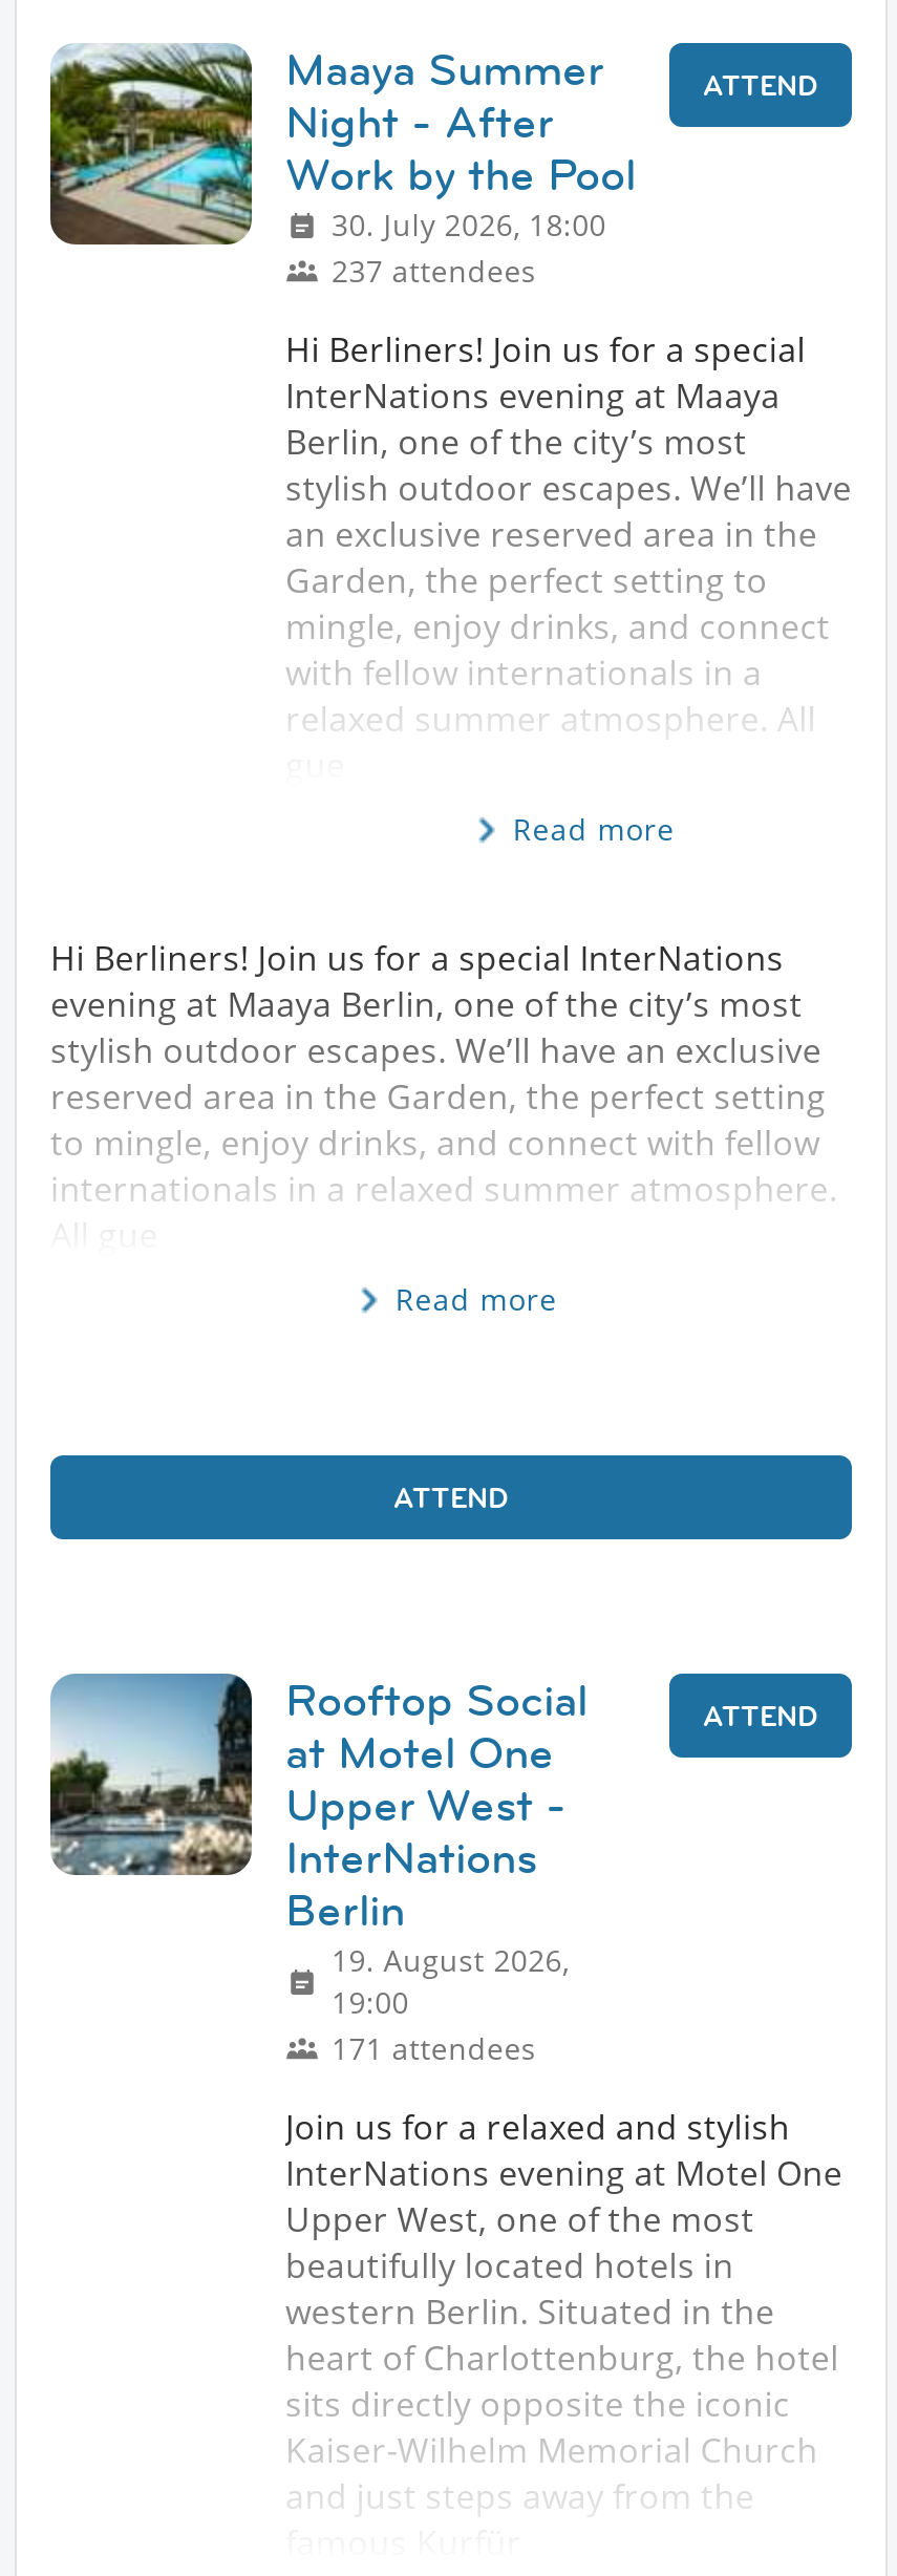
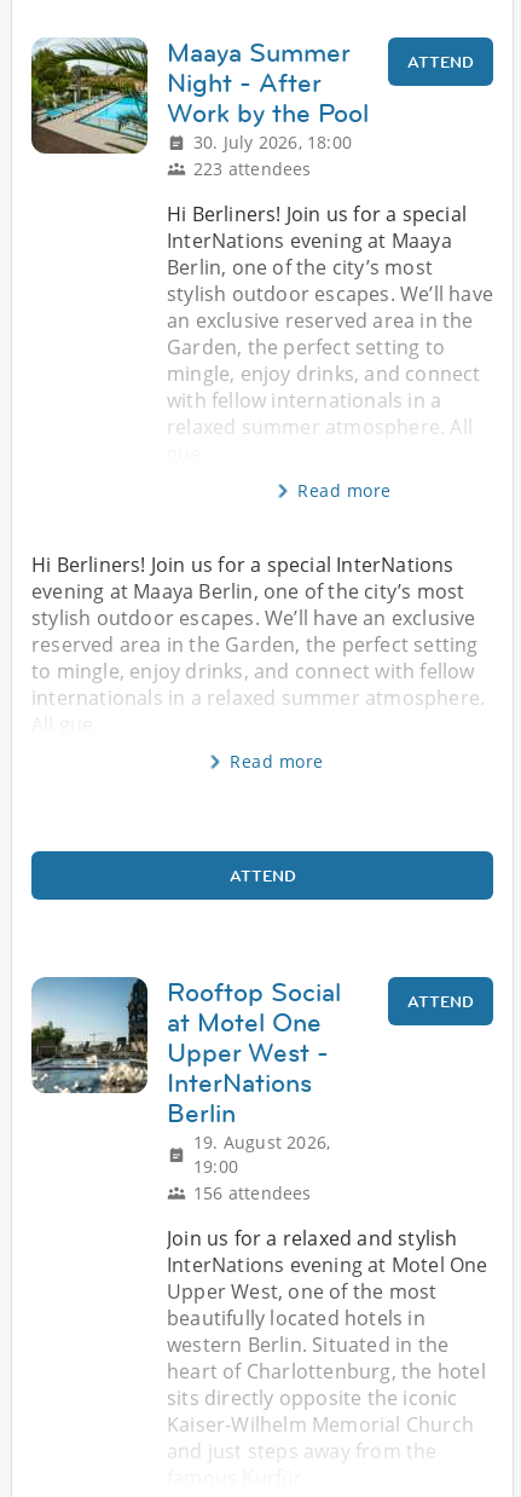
- 237 attendees
+ 223 attendees

- 171 attendees
+ 156 attendees
